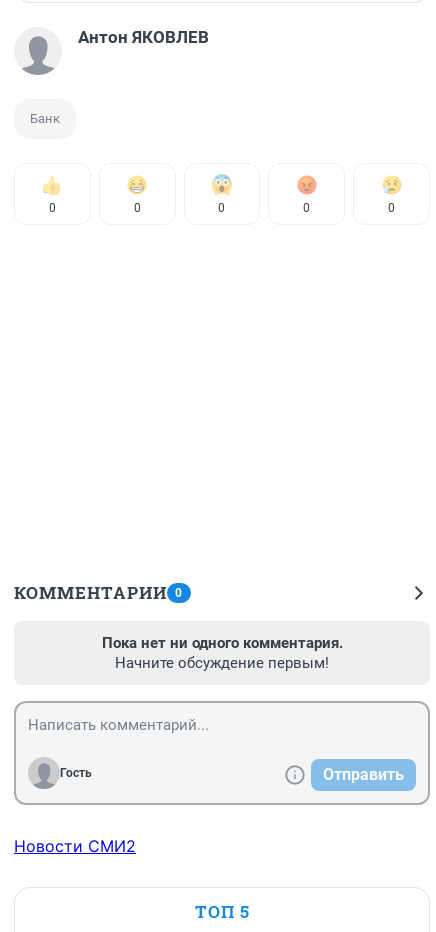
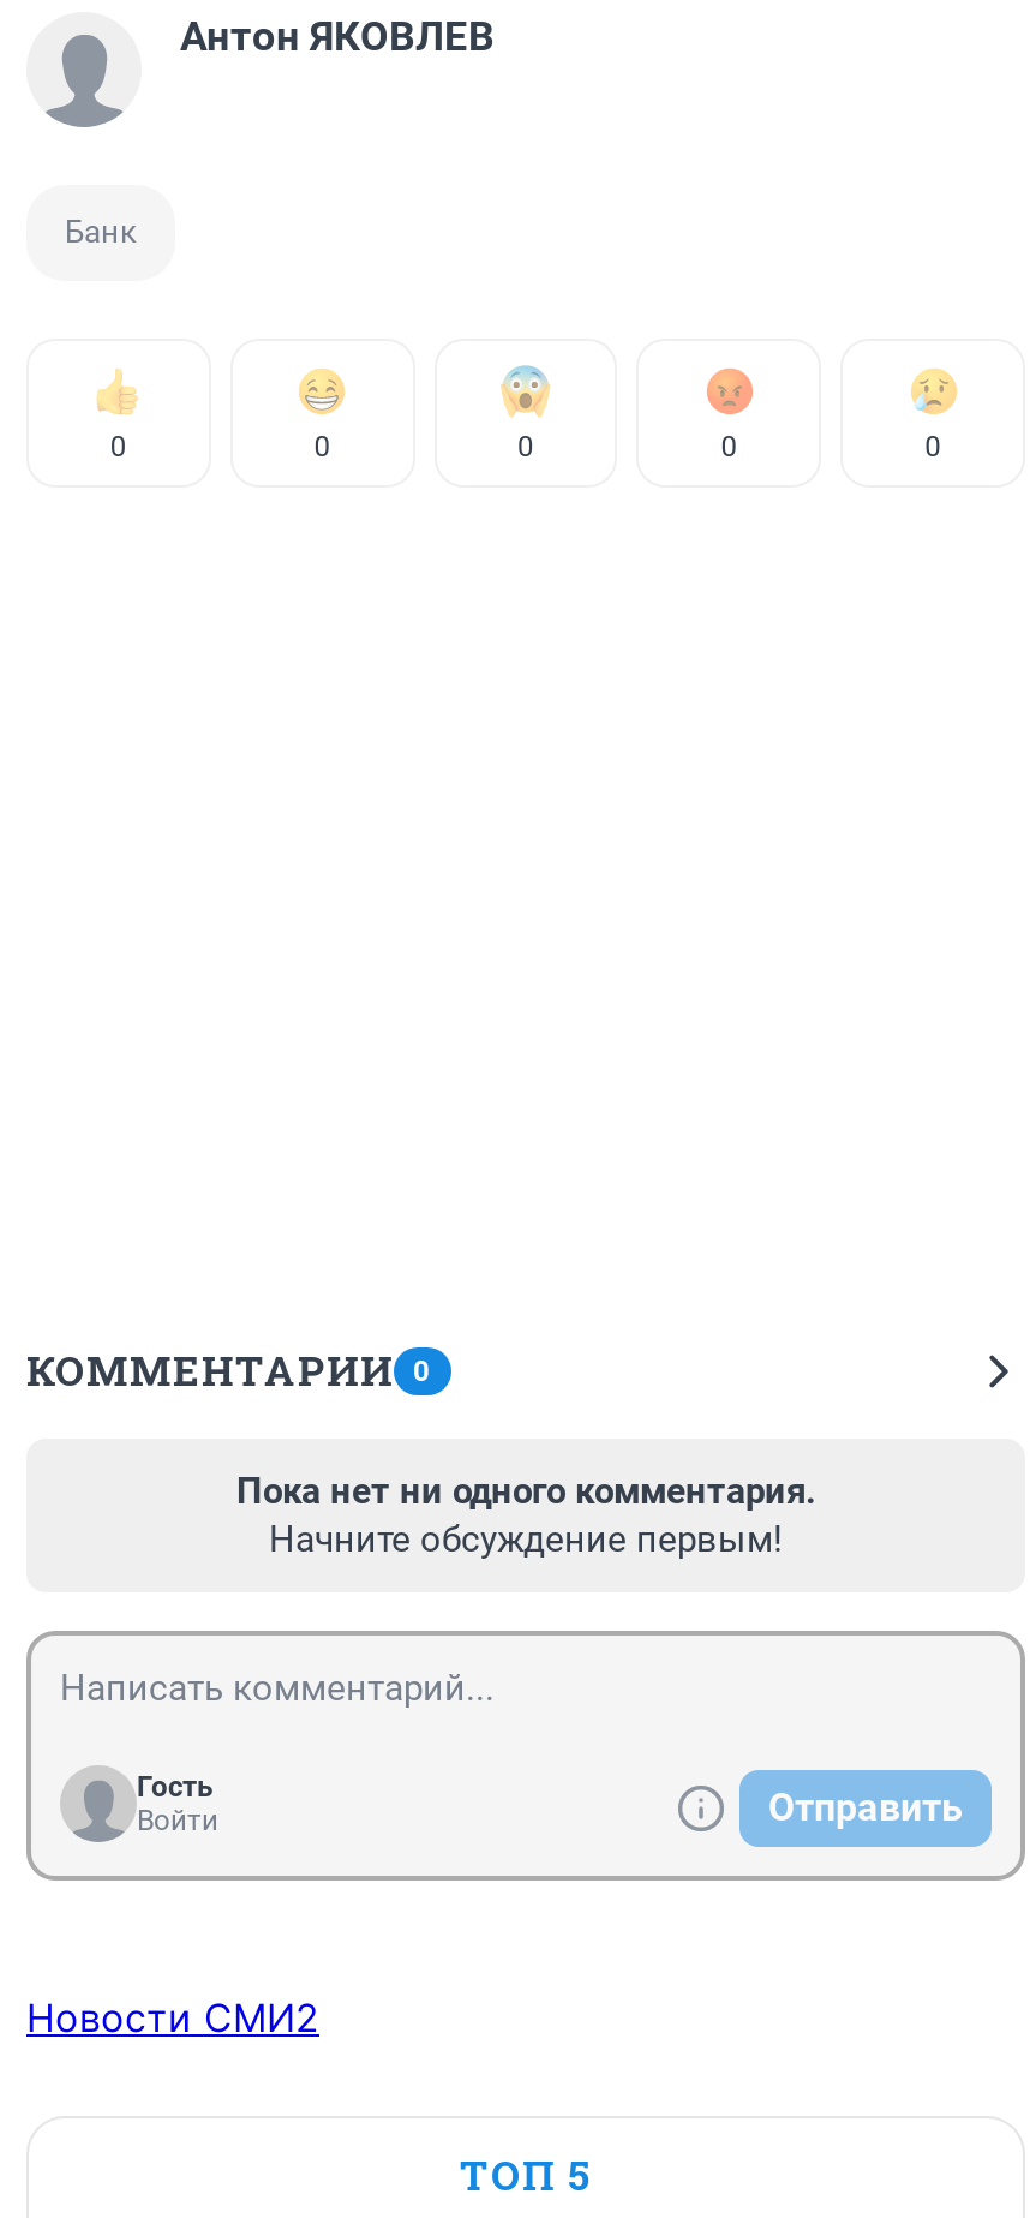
+ Войти
